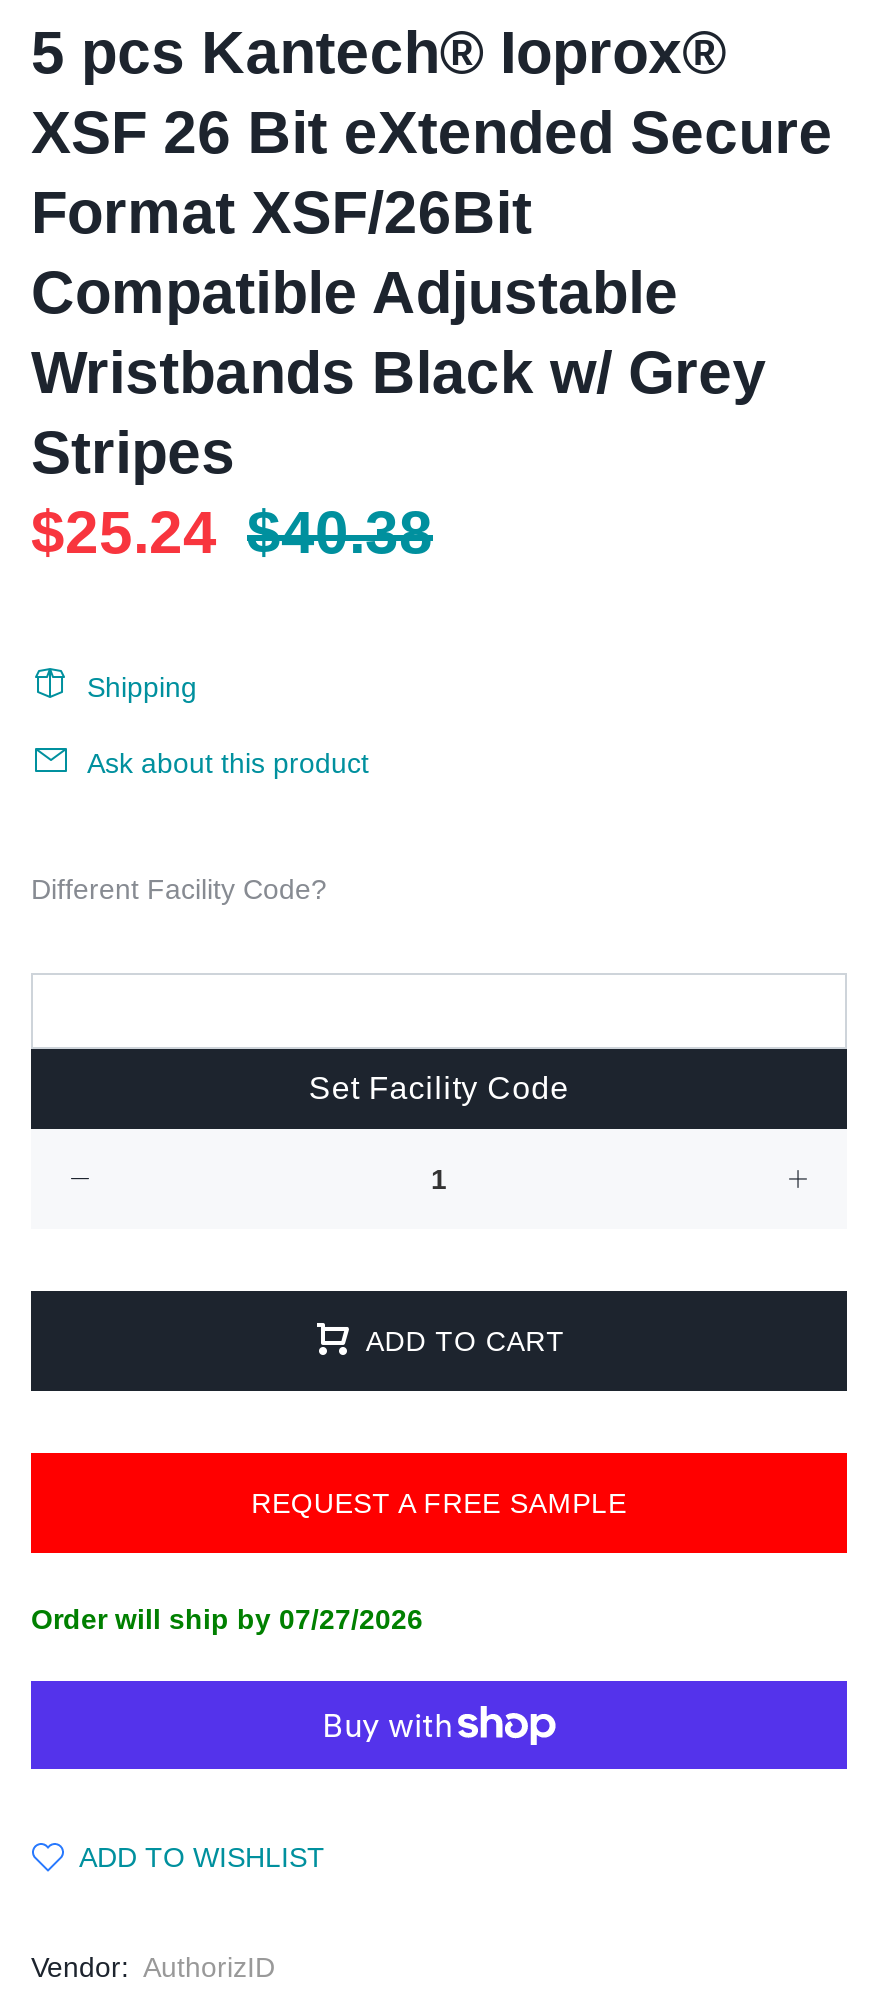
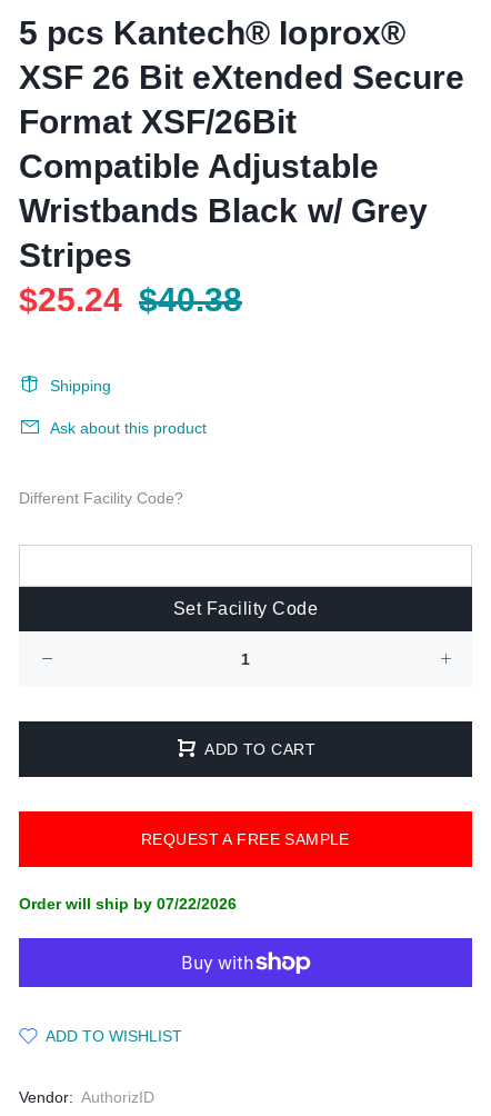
- Order will ship by 07/27/2026
+ Order will ship by 07/22/2026
